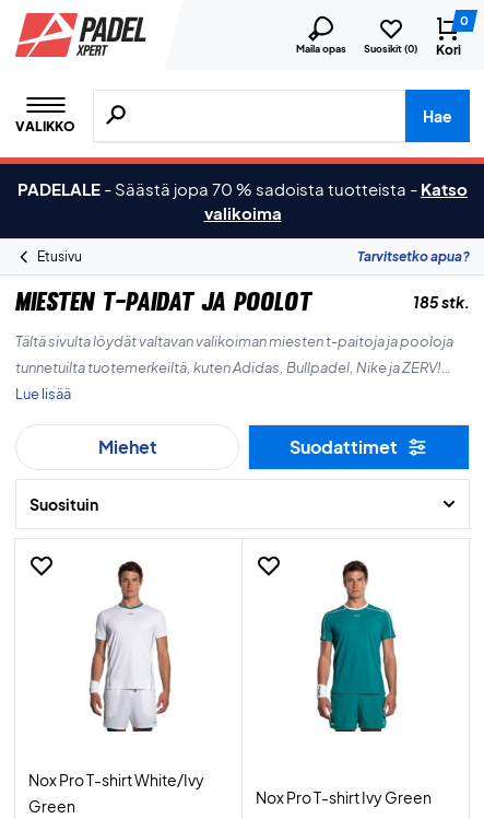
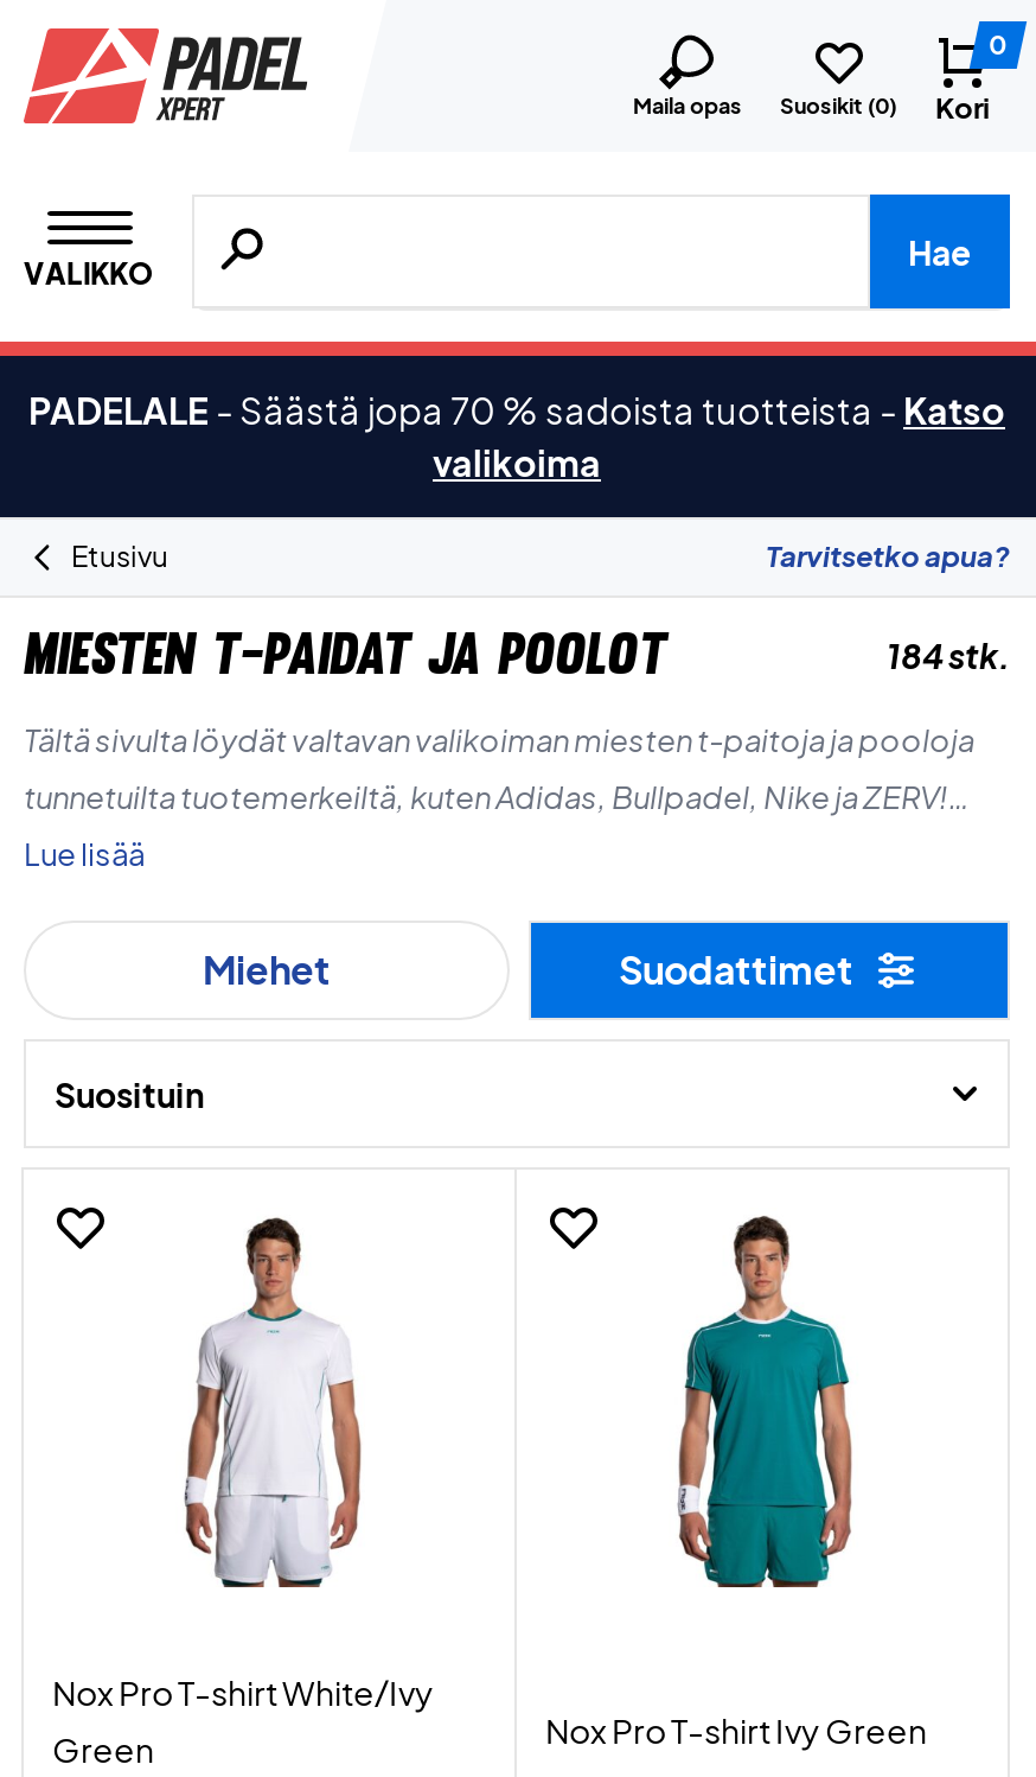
- 185 stk.
+ 184 stk.
